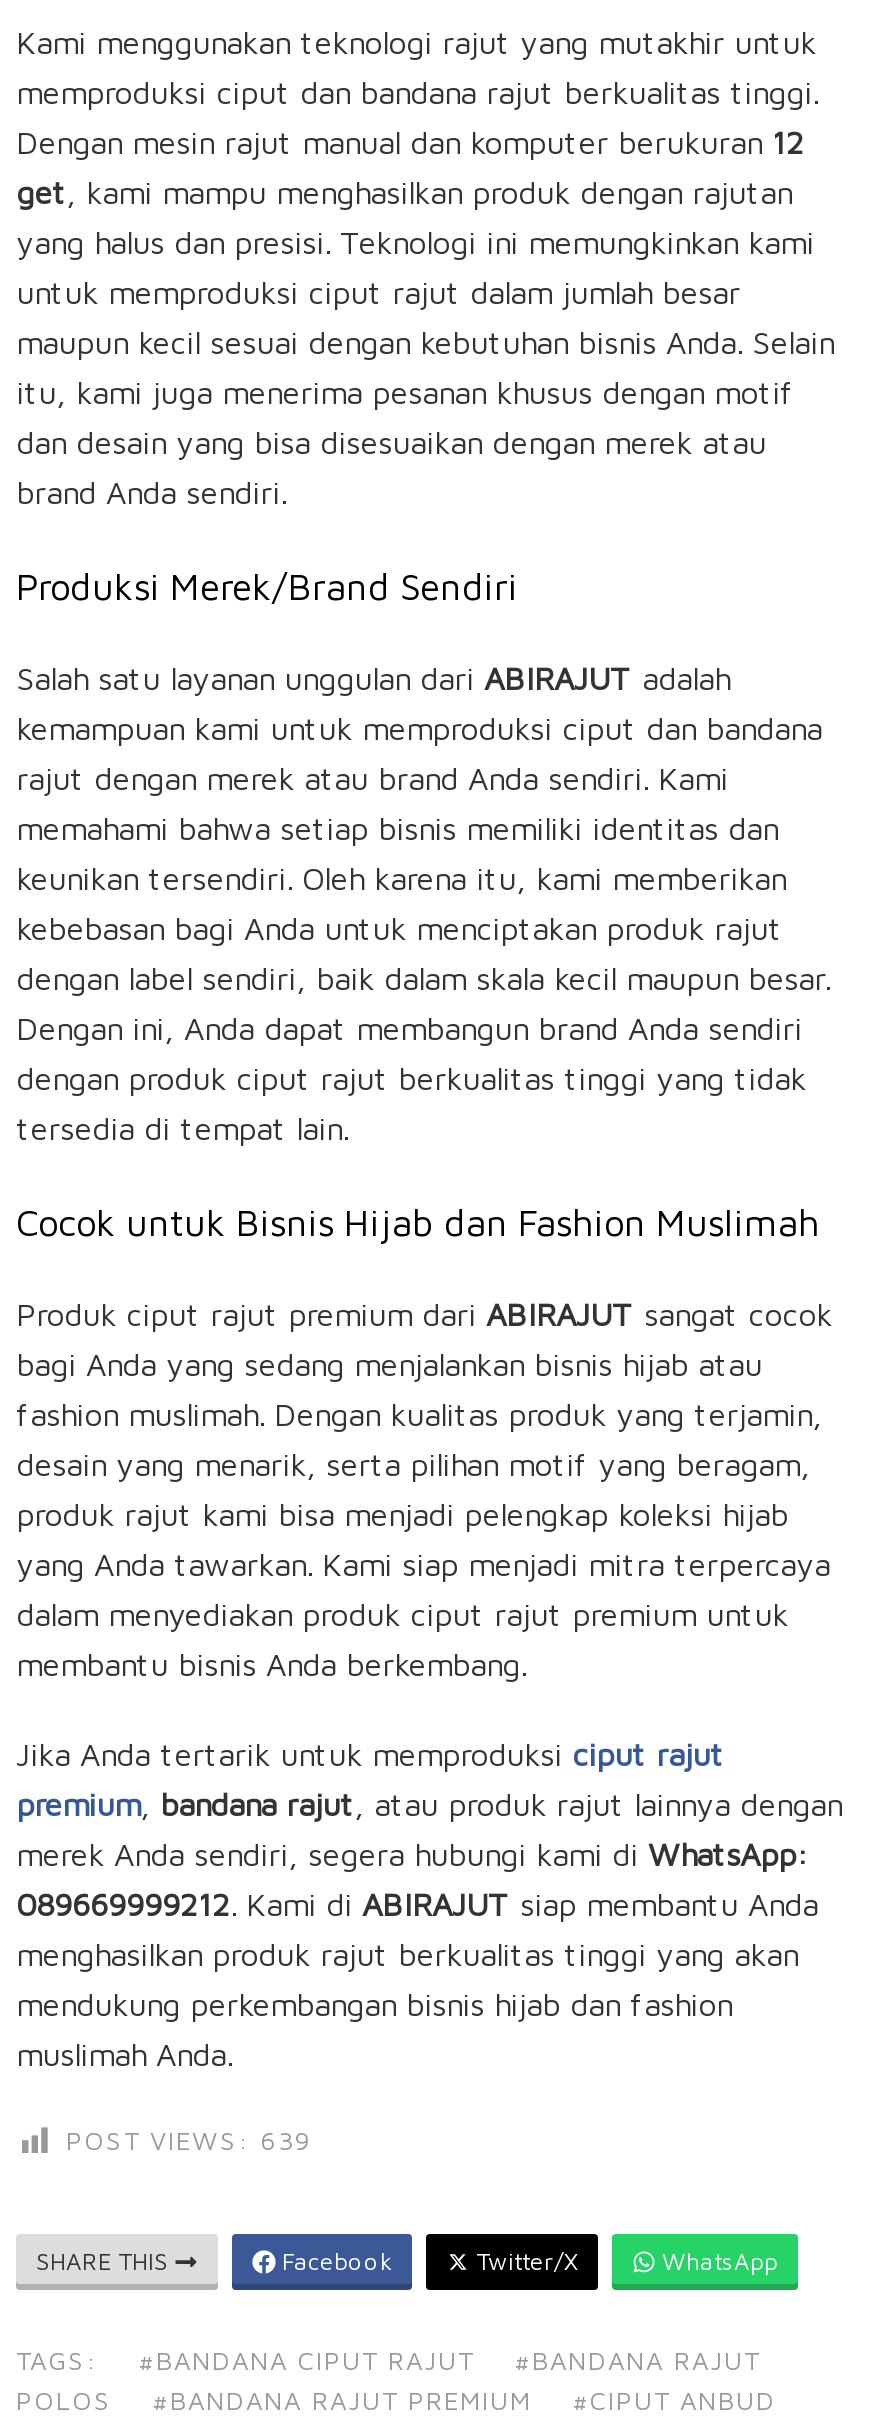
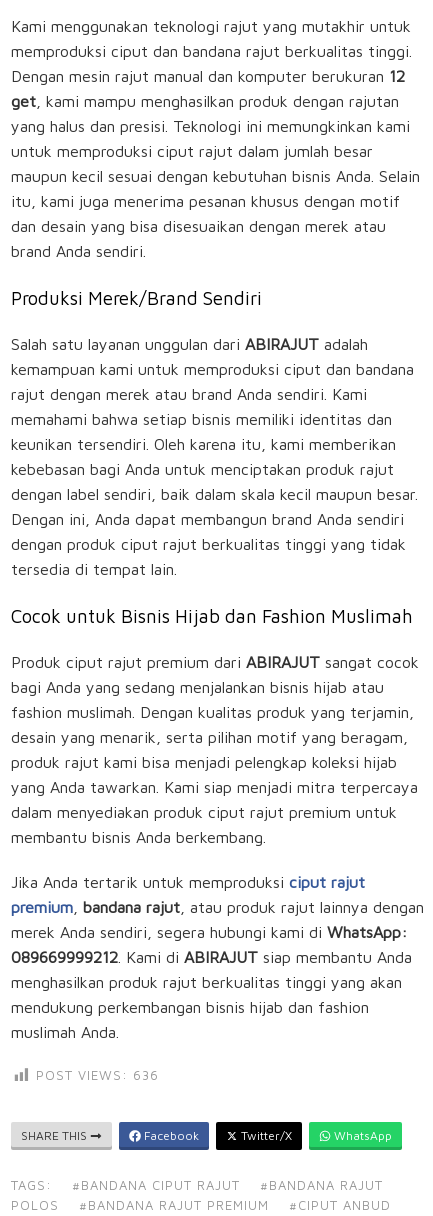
- POST VIEWS: 639
+ POST VIEWS: 636
